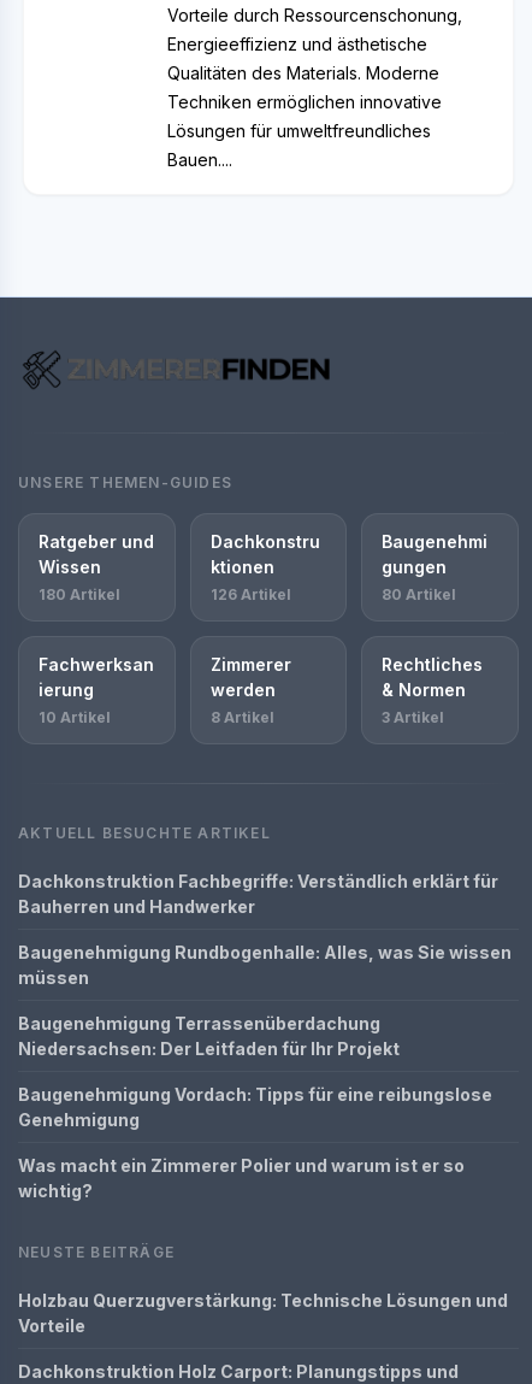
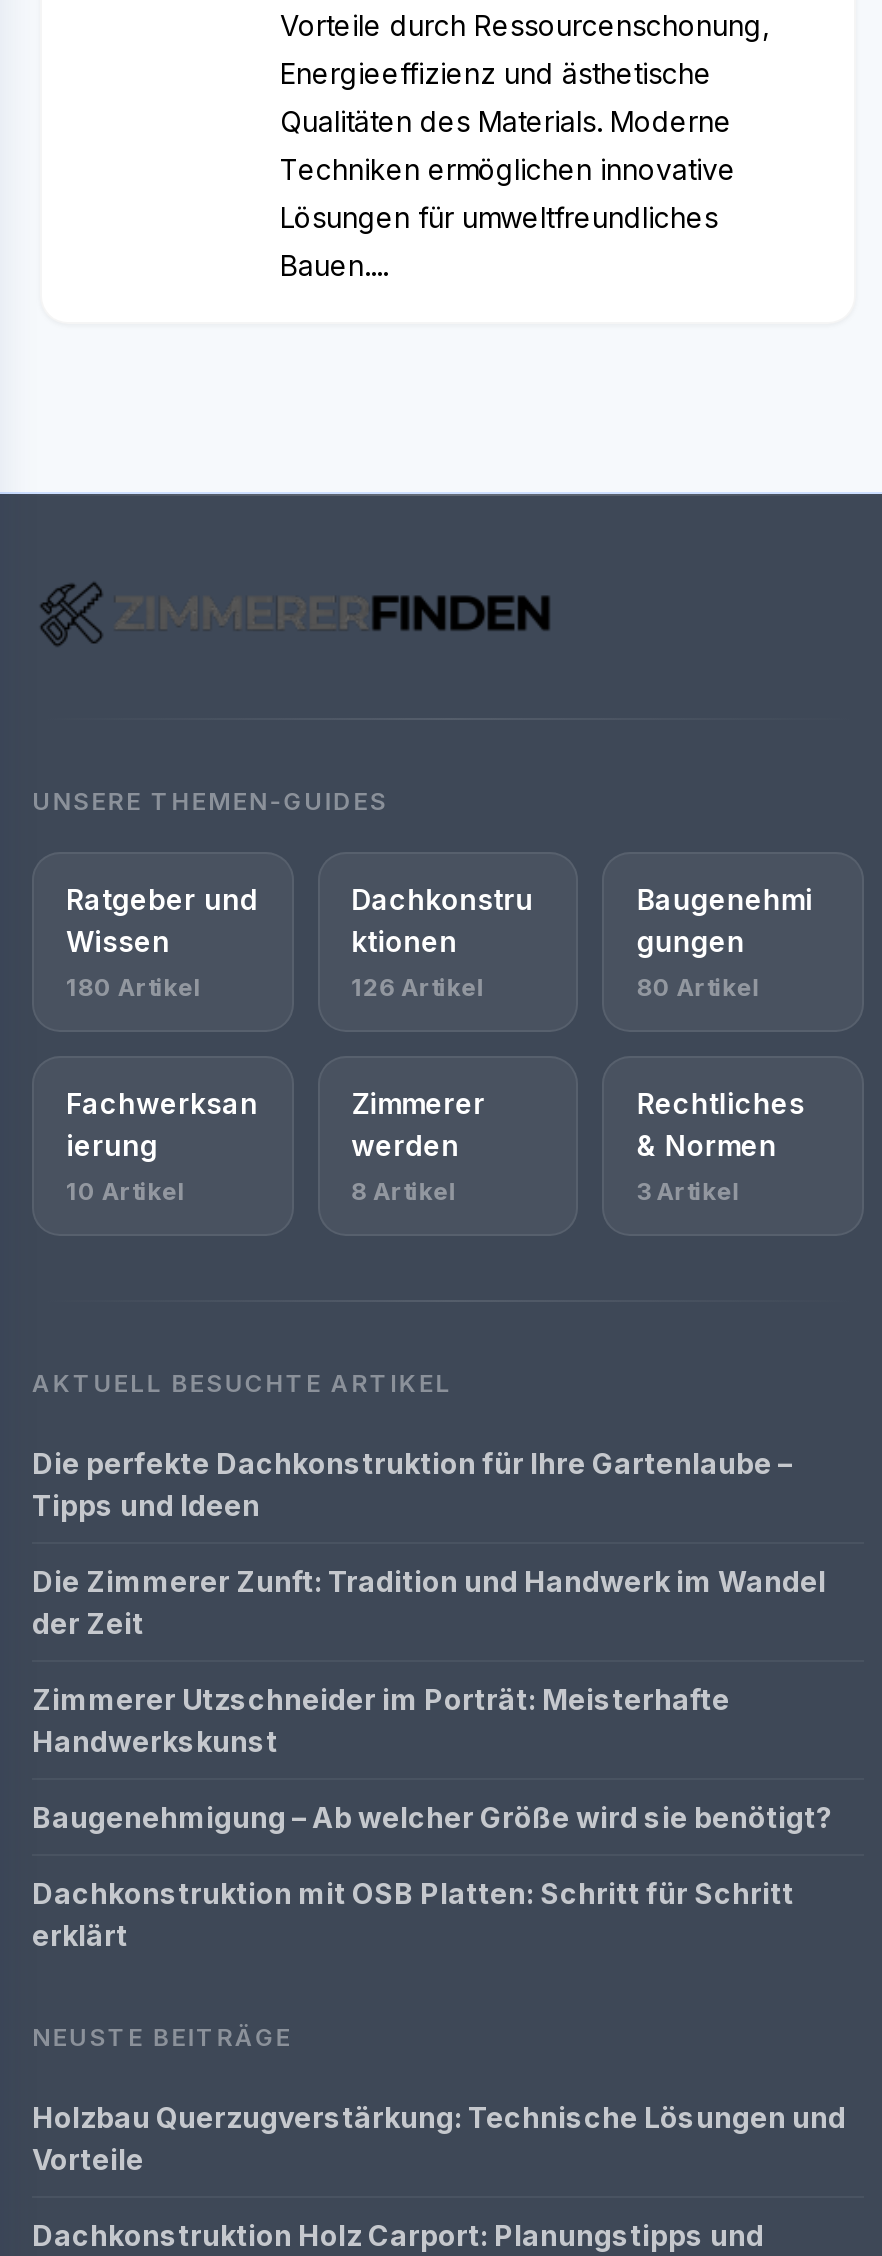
- Dachkonstruktion Fachbegriffe: Verständlich erklärt für
- Bauherren und Handwerker
+ Die perfekte Dachkonstruktion für Ihre Gartenlaube –
+ Tipps und Ideen

- Baugenehmigung Rundbogenhalle: Alles, was Sie wissen
- müssen
+ Die Zimmerer Zunft: Tradition und Handwerk im Wandel
+ der Zeit

- Baugenehmigung Terrassenüberdachung
- Niedersachsen: Der Leitfaden für Ihr Projekt
+ Zimmerer Utzschneider im Porträt: Meisterhafte
+ Handwerkskunst

- Baugenehmigung Vordach: Tipps für eine reibungslose
- Genehmigung
+ Baugenehmigung – Ab welcher Größe wird sie benötigt?

- Was macht ein Zimmerer Polier und warum ist er so
- wichtig?
+ Dachkonstruktion mit OSB Platten: Schritt für Schritt
+ erklärt
